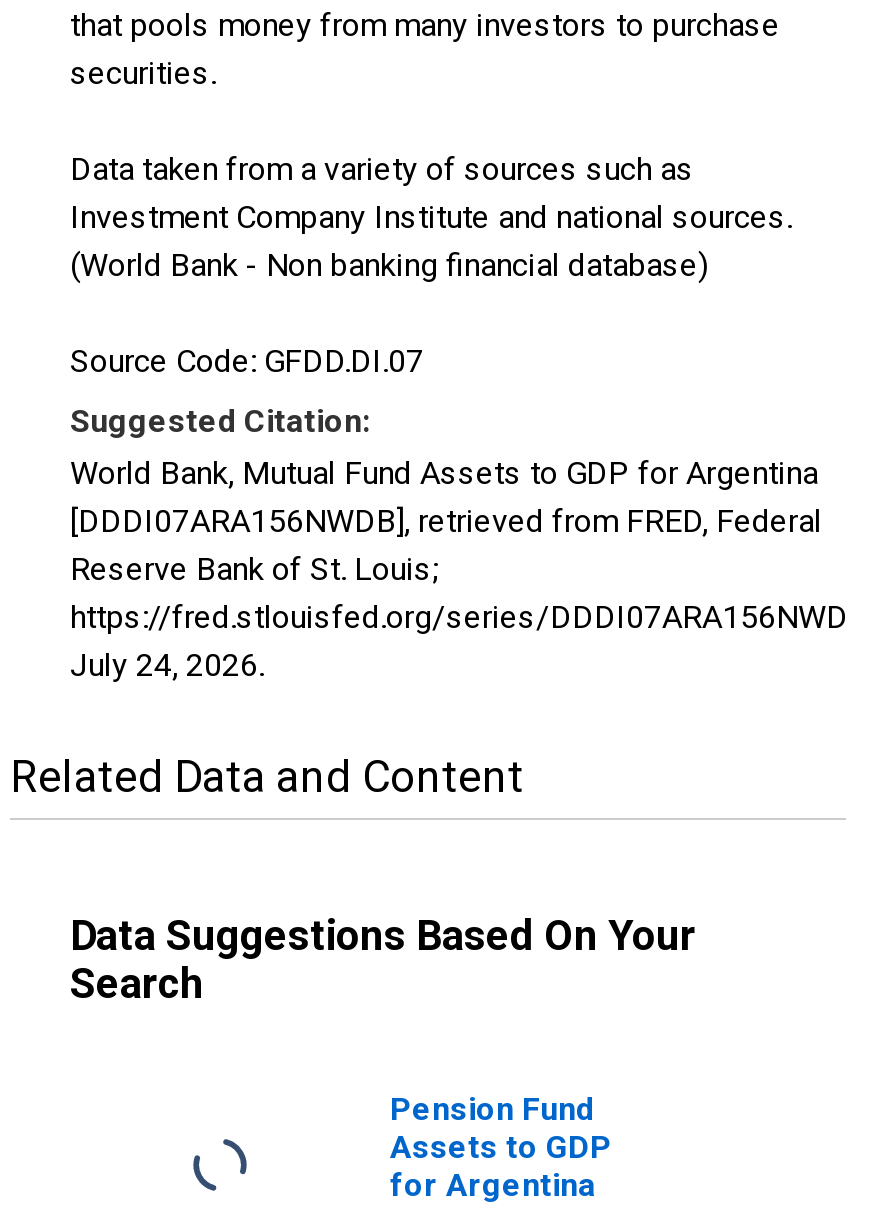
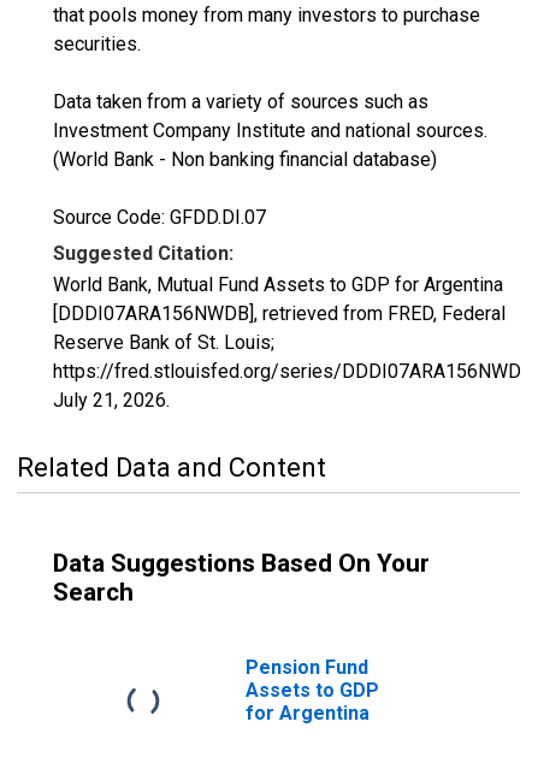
- July 24, 2026.
+ July 21, 2026.
